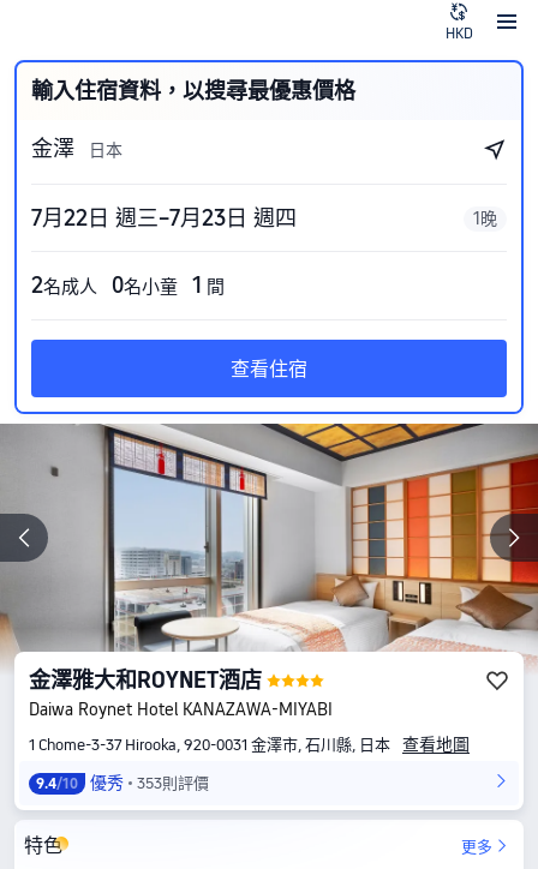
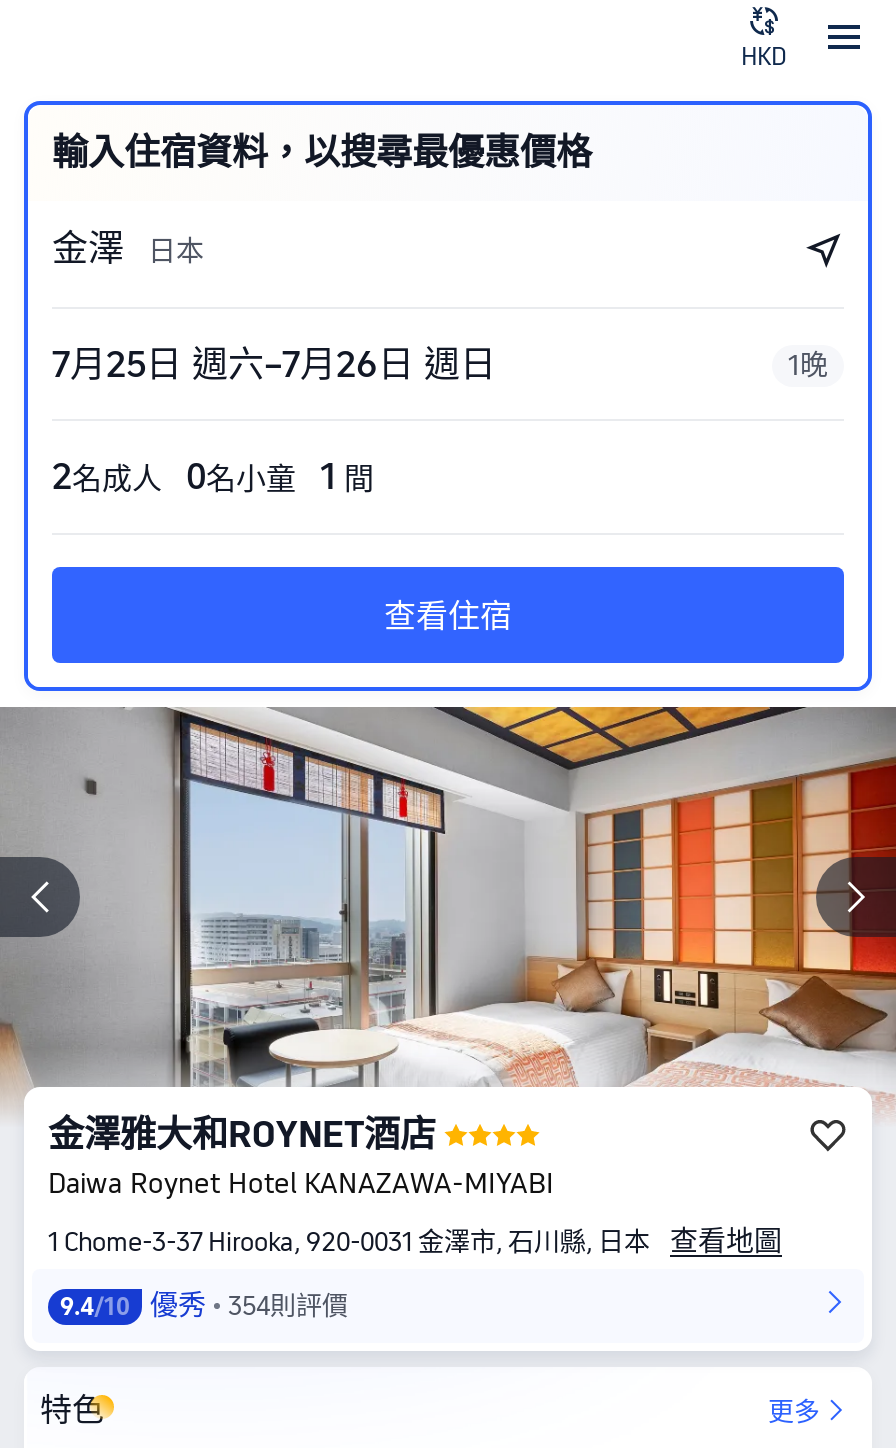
- 7月22日 週三–7月23日 週四
+ 7月25日 週六–7月26日 週日

- 9.4/10 優秀 353則評價
+ 9.4/10 優秀 354則評價
